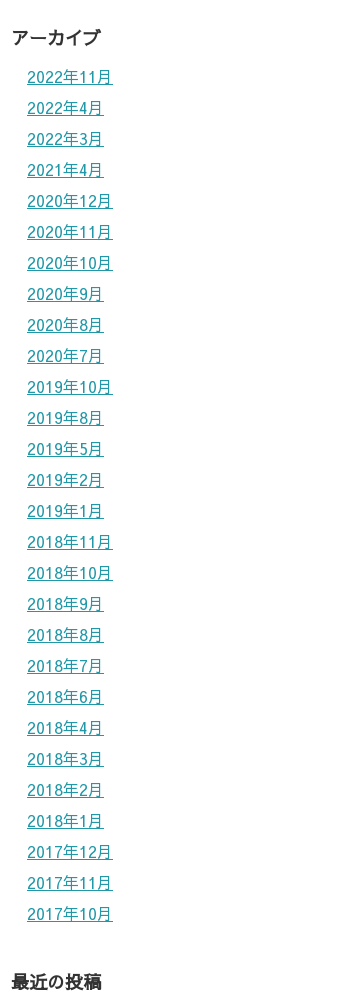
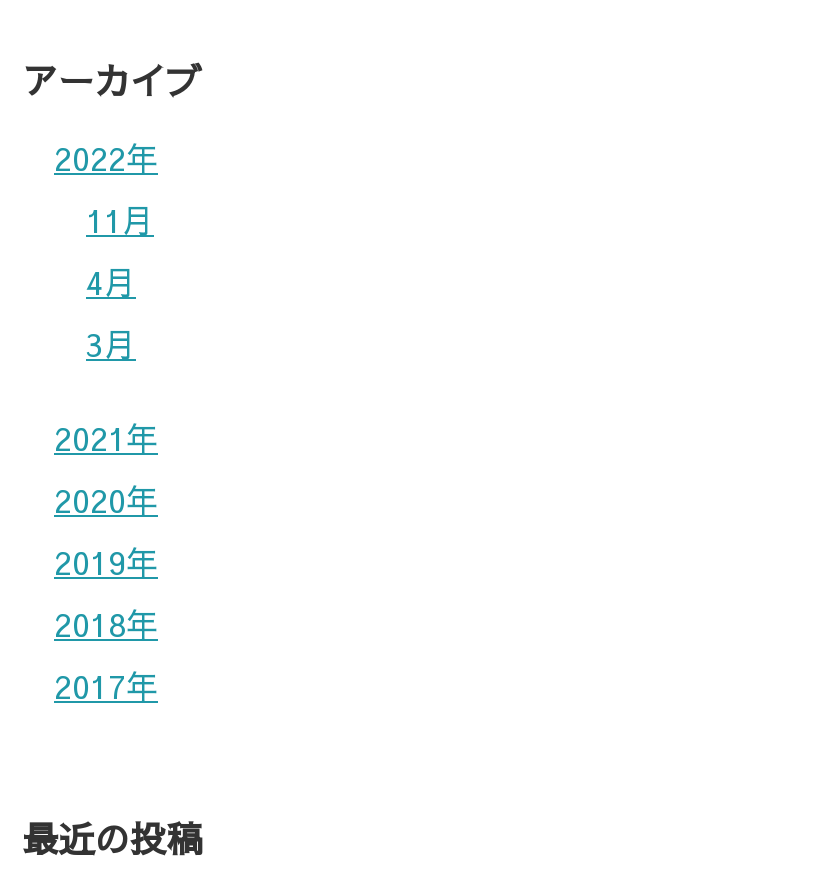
- 2022年11月
- 2022年4月
- 2022年3月
- 2021年4月
- 2020年12月
- 2020年11月
- 2020年10月
- 2020年9月
- 2020年8月
- 2020年7月
- 2019年10月
- 2019年8月
- 2019年5月
- 2019年2月
- 2019年1月
- 2018年11月
- 2018年10月
- 2018年9月
- 2018年8月
- 2018年7月
- 2018年6月
- 2018年4月
- 2018年3月
- 2018年2月
- 2018年1月
- 2017年12月
- 2017年11月
- 2017年10月
+ 2022年
+ 11月
+ 4月
+ 3月
+ 2021年
+ 2020年
+ 2019年
+ 2018年
+ 2017年
